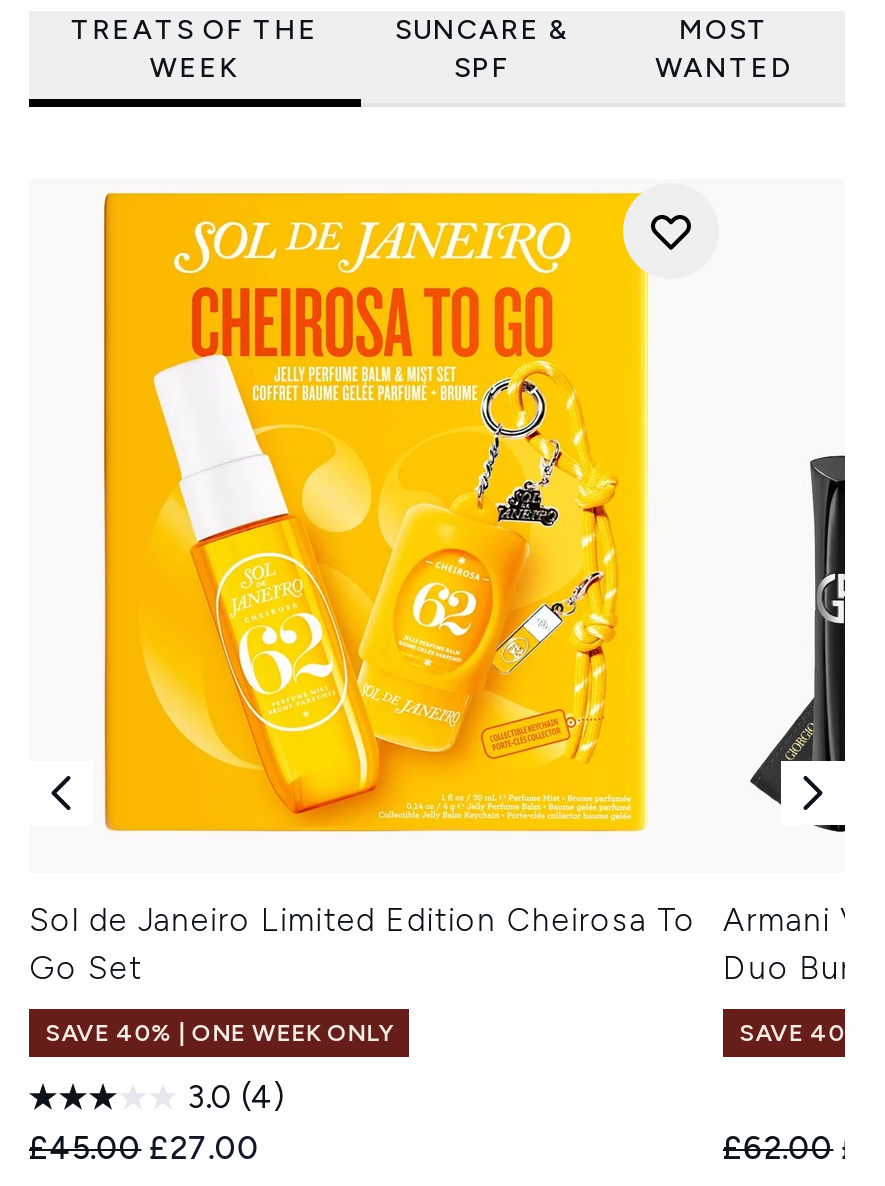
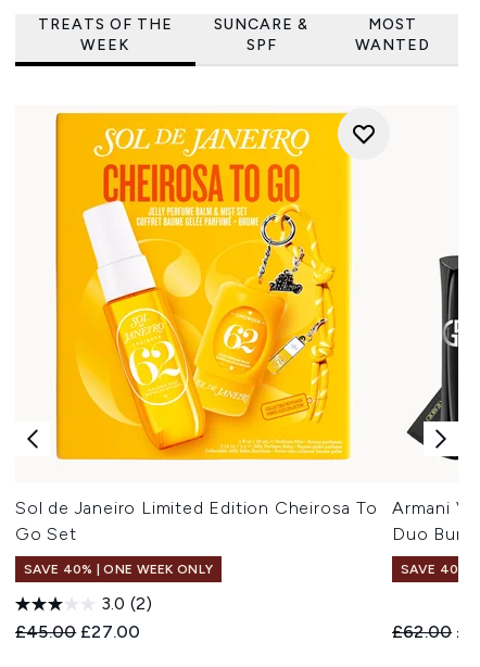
- 3.0 (4)
+ 3.0 (2)
